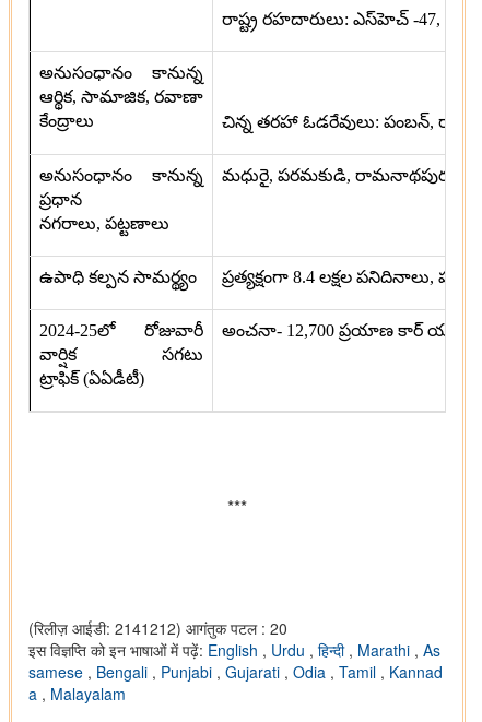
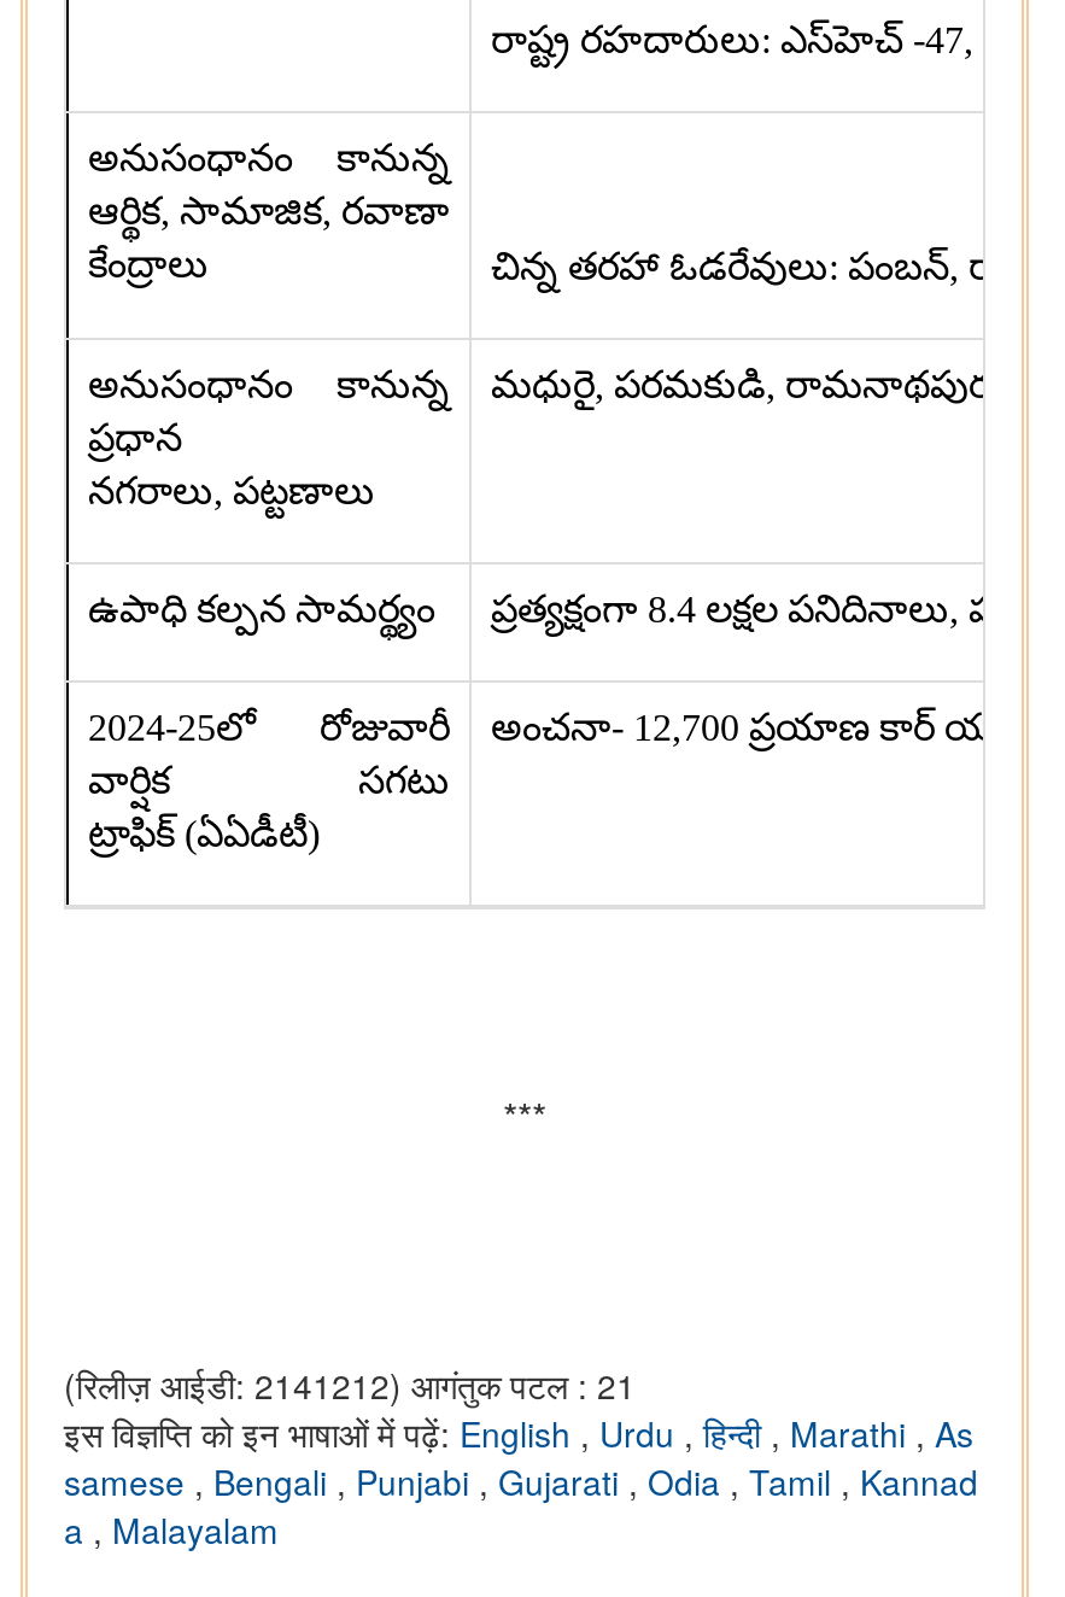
- (रिलीज़ आईडी: 2141212) आगंतुक पटल : 20
+ (रिलीज़ आईडी: 2141212) आगंतुक पटल : 21
